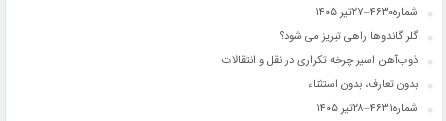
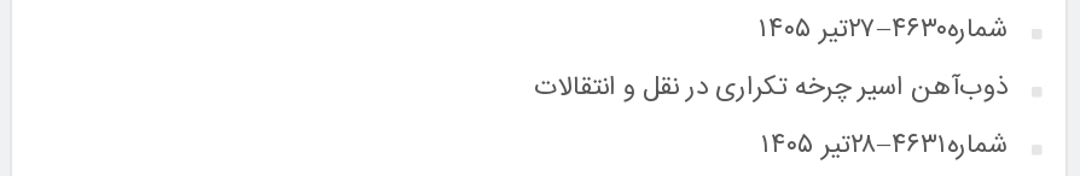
- گلر گاندوها راهی تبریز می شود؟

- بدون تعارف، بدون استثناء
